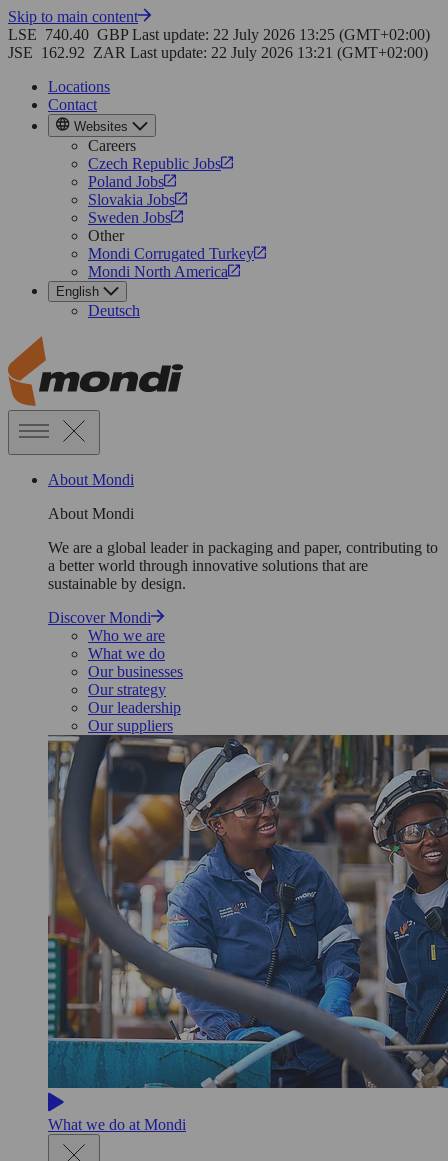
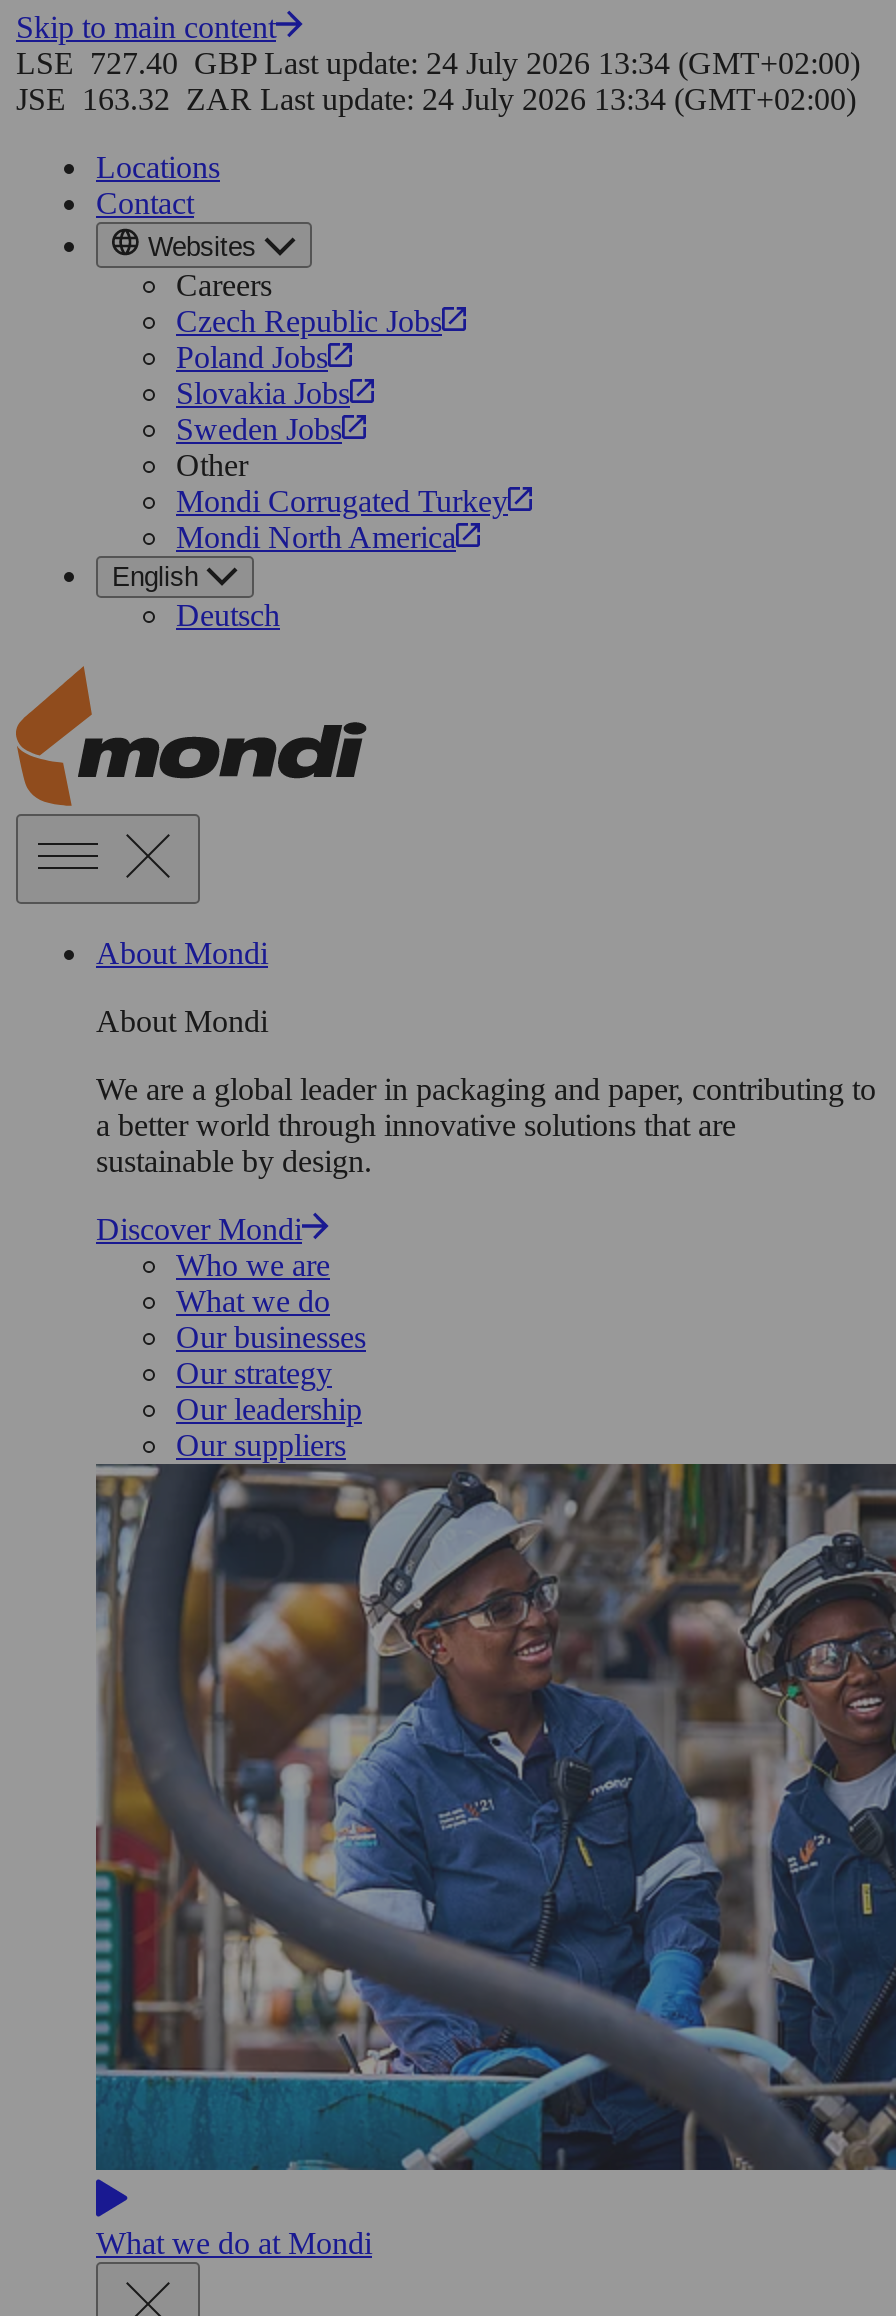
- LSE 740.40 GBP Last update: 22 July 2026 13:25 (GMT+02:00)
+ LSE 727.40 GBP Last update: 24 July 2026 13:34 (GMT+02:00)

- JSE 162.92 ZAR Last update: 22 July 2026 13:21 (GMT+02:00)
+ JSE 163.32 ZAR Last update: 24 July 2026 13:34 (GMT+02:00)
